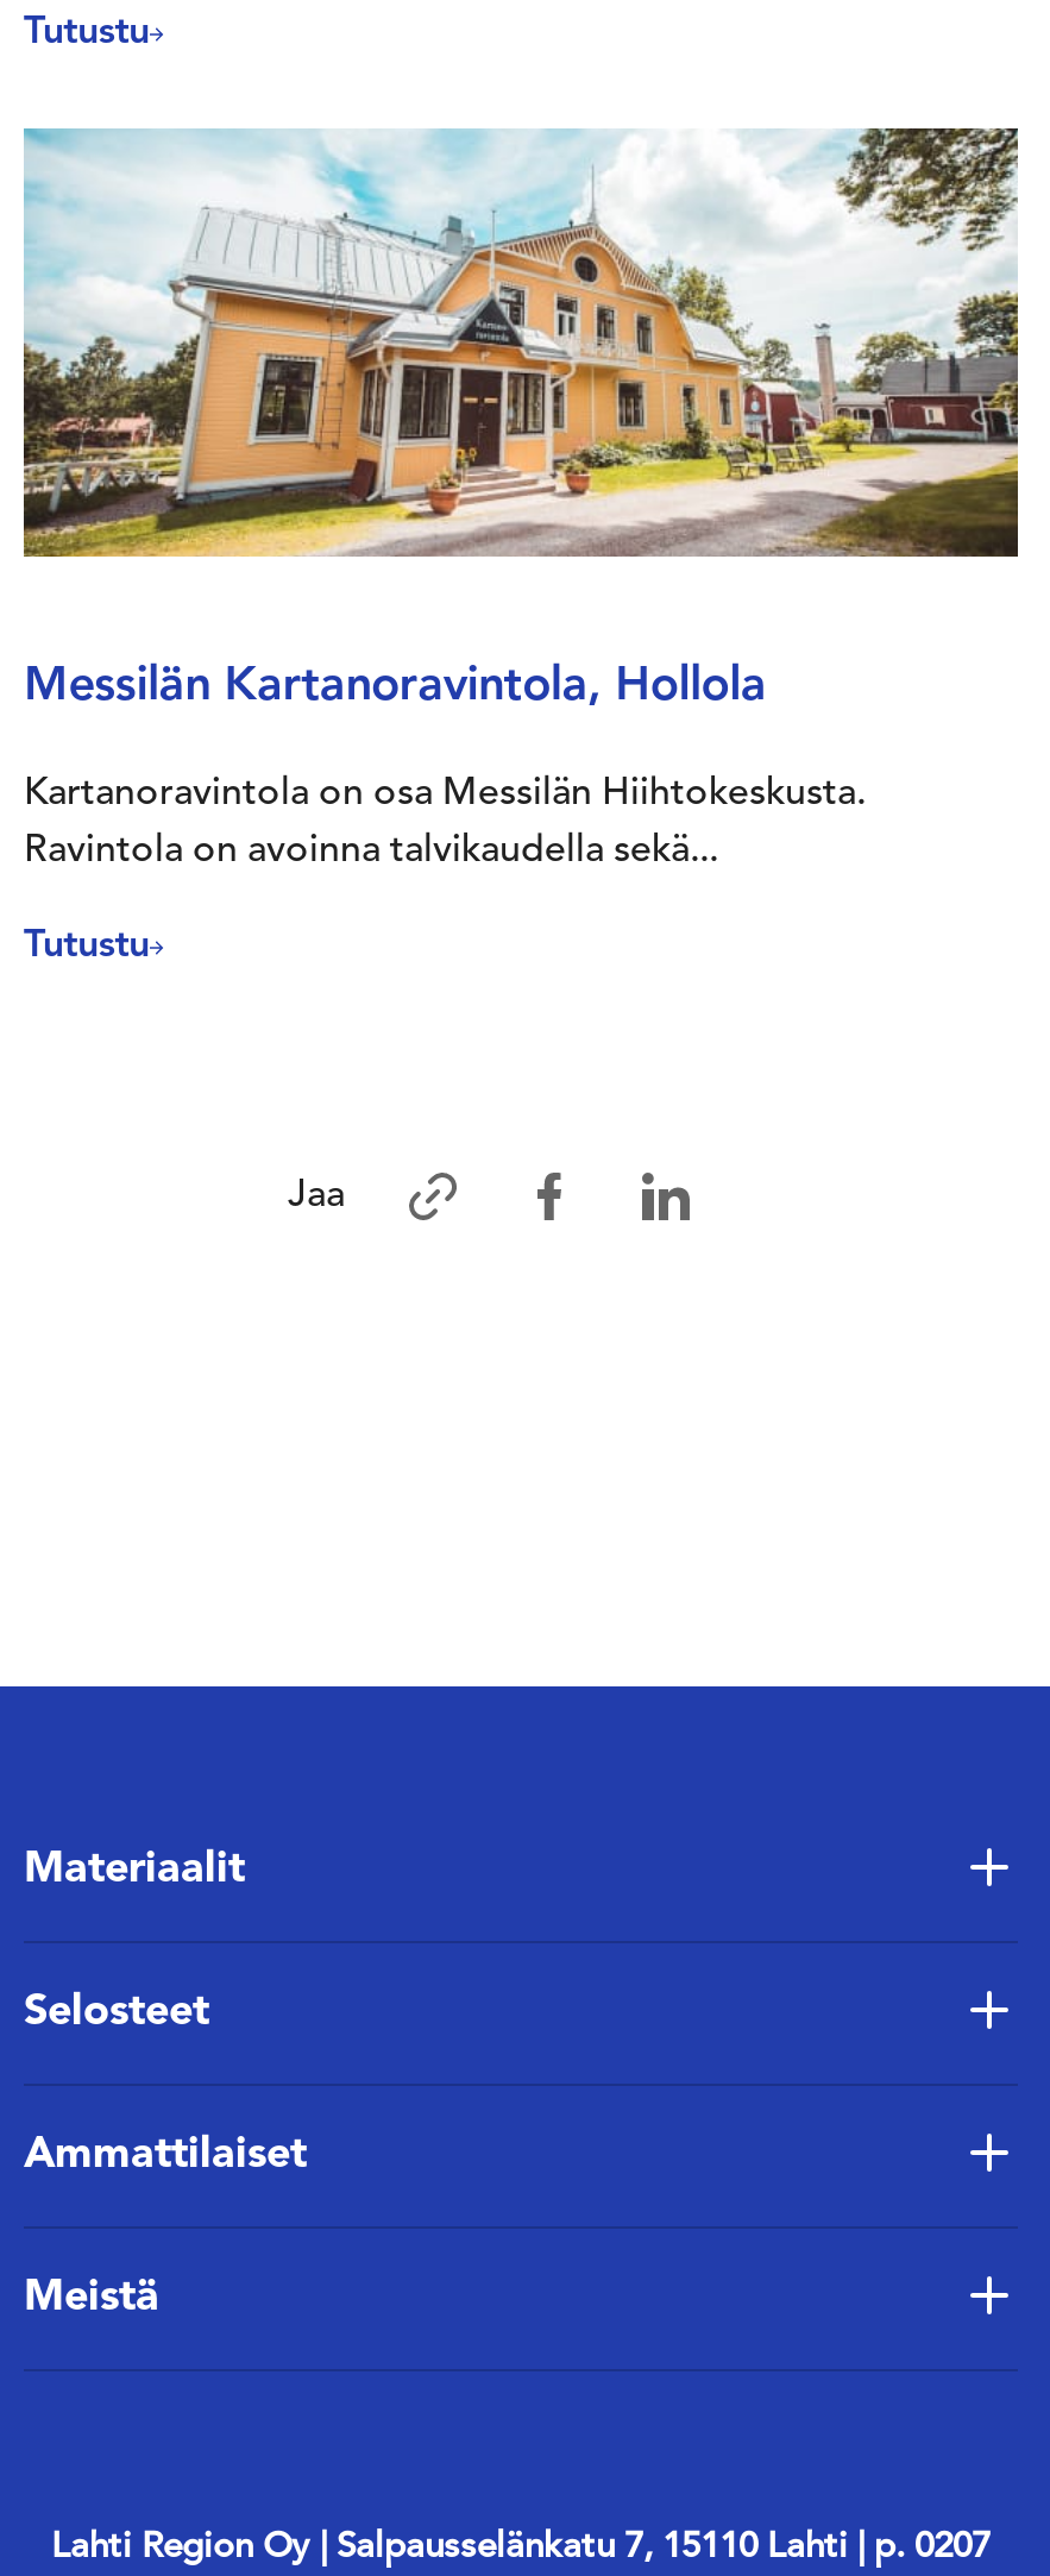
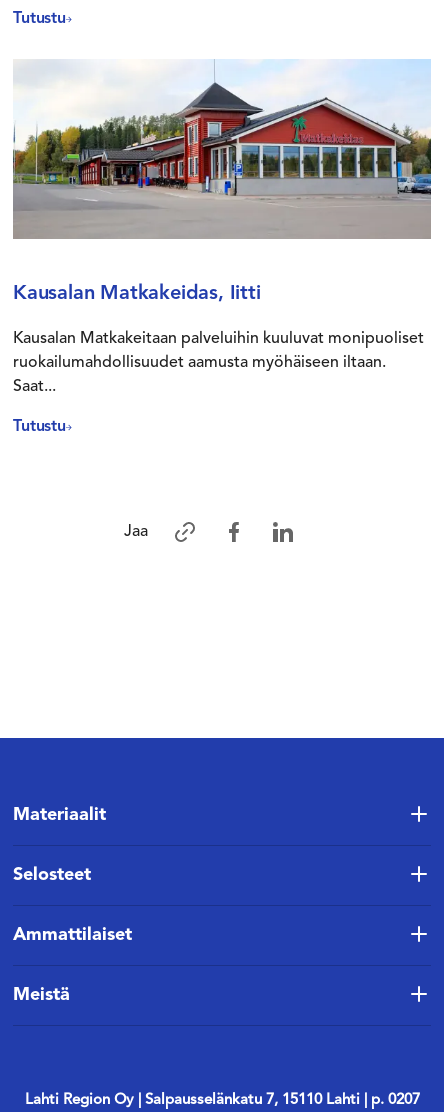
- [image]
+ [image]

- Messilän Kartanoravintola, Hollola
- Kartanoravintola on osa Messilän Hiihtokeskusta.
- Ravintola on avoinna talvikaudella sekä...
+ Kausalan Matkakeidas, Iitti
+ Kausalan Matkakeitaan palveluihin kuuluvat monipuoliset
+ ruokailumahdollisuudet aamusta myöhäiseen iltaan.
+ Saat...
